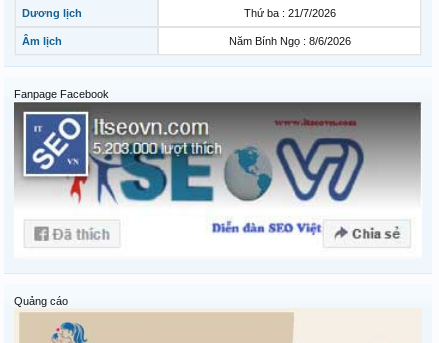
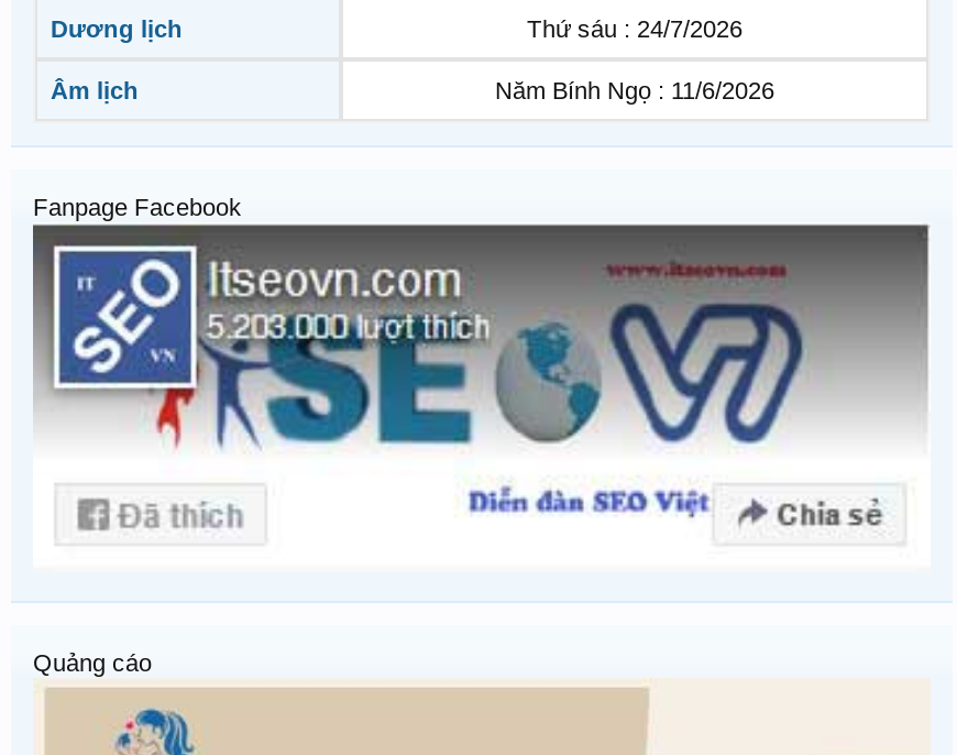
- Thứ ba : 21/7/2026
+ Thứ sáu : 24/7/2026

- Năm Bính Ngọ : 8/6/2026
+ Năm Bính Ngọ : 11/6/2026
